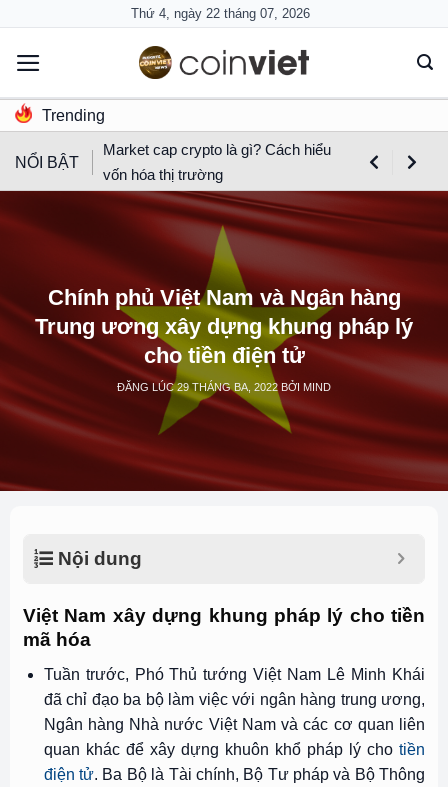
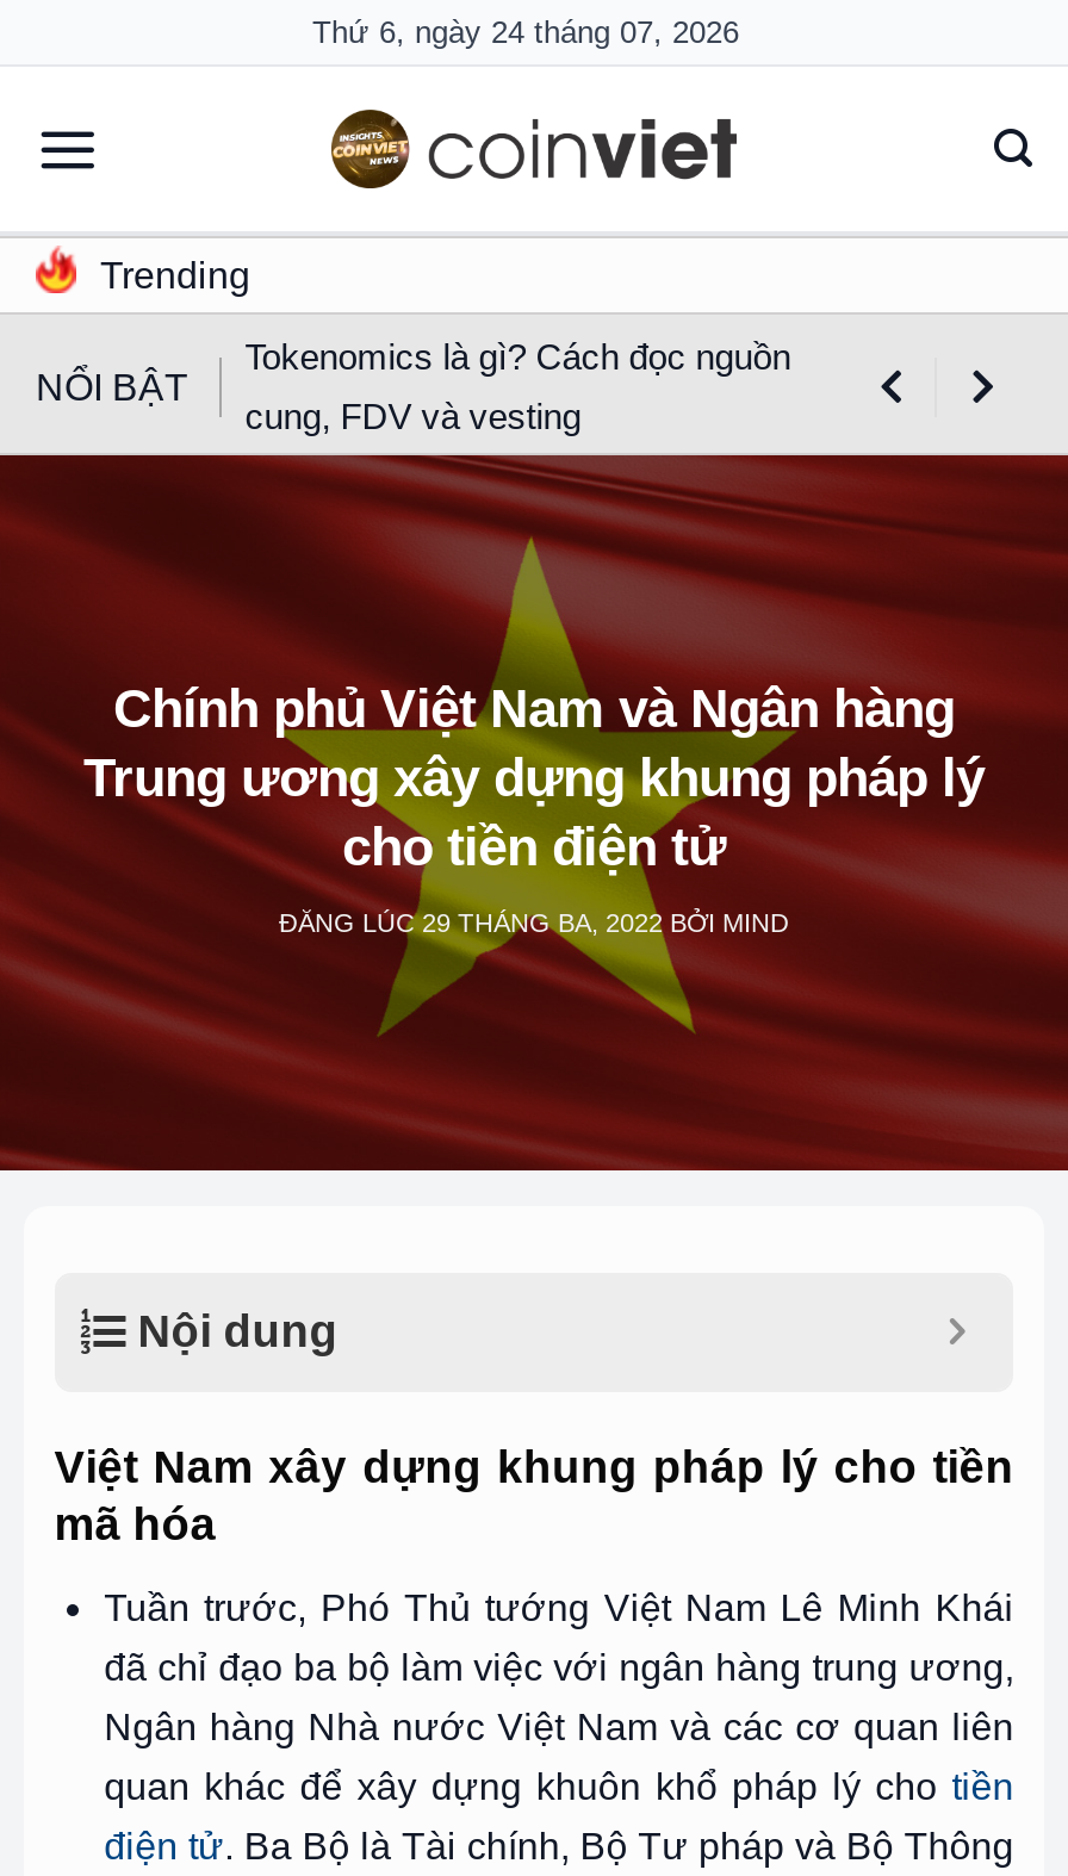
- Thứ 4, ngày 22 tháng 07, 2026
+ Thứ 6, ngày 24 tháng 07, 2026

- Market cap crypto là gì? Cách hiểu
+ Tokenomics là gì? Cách đọc nguồn

- vốn hóa thị trường
+ cung, FDV và vesting
